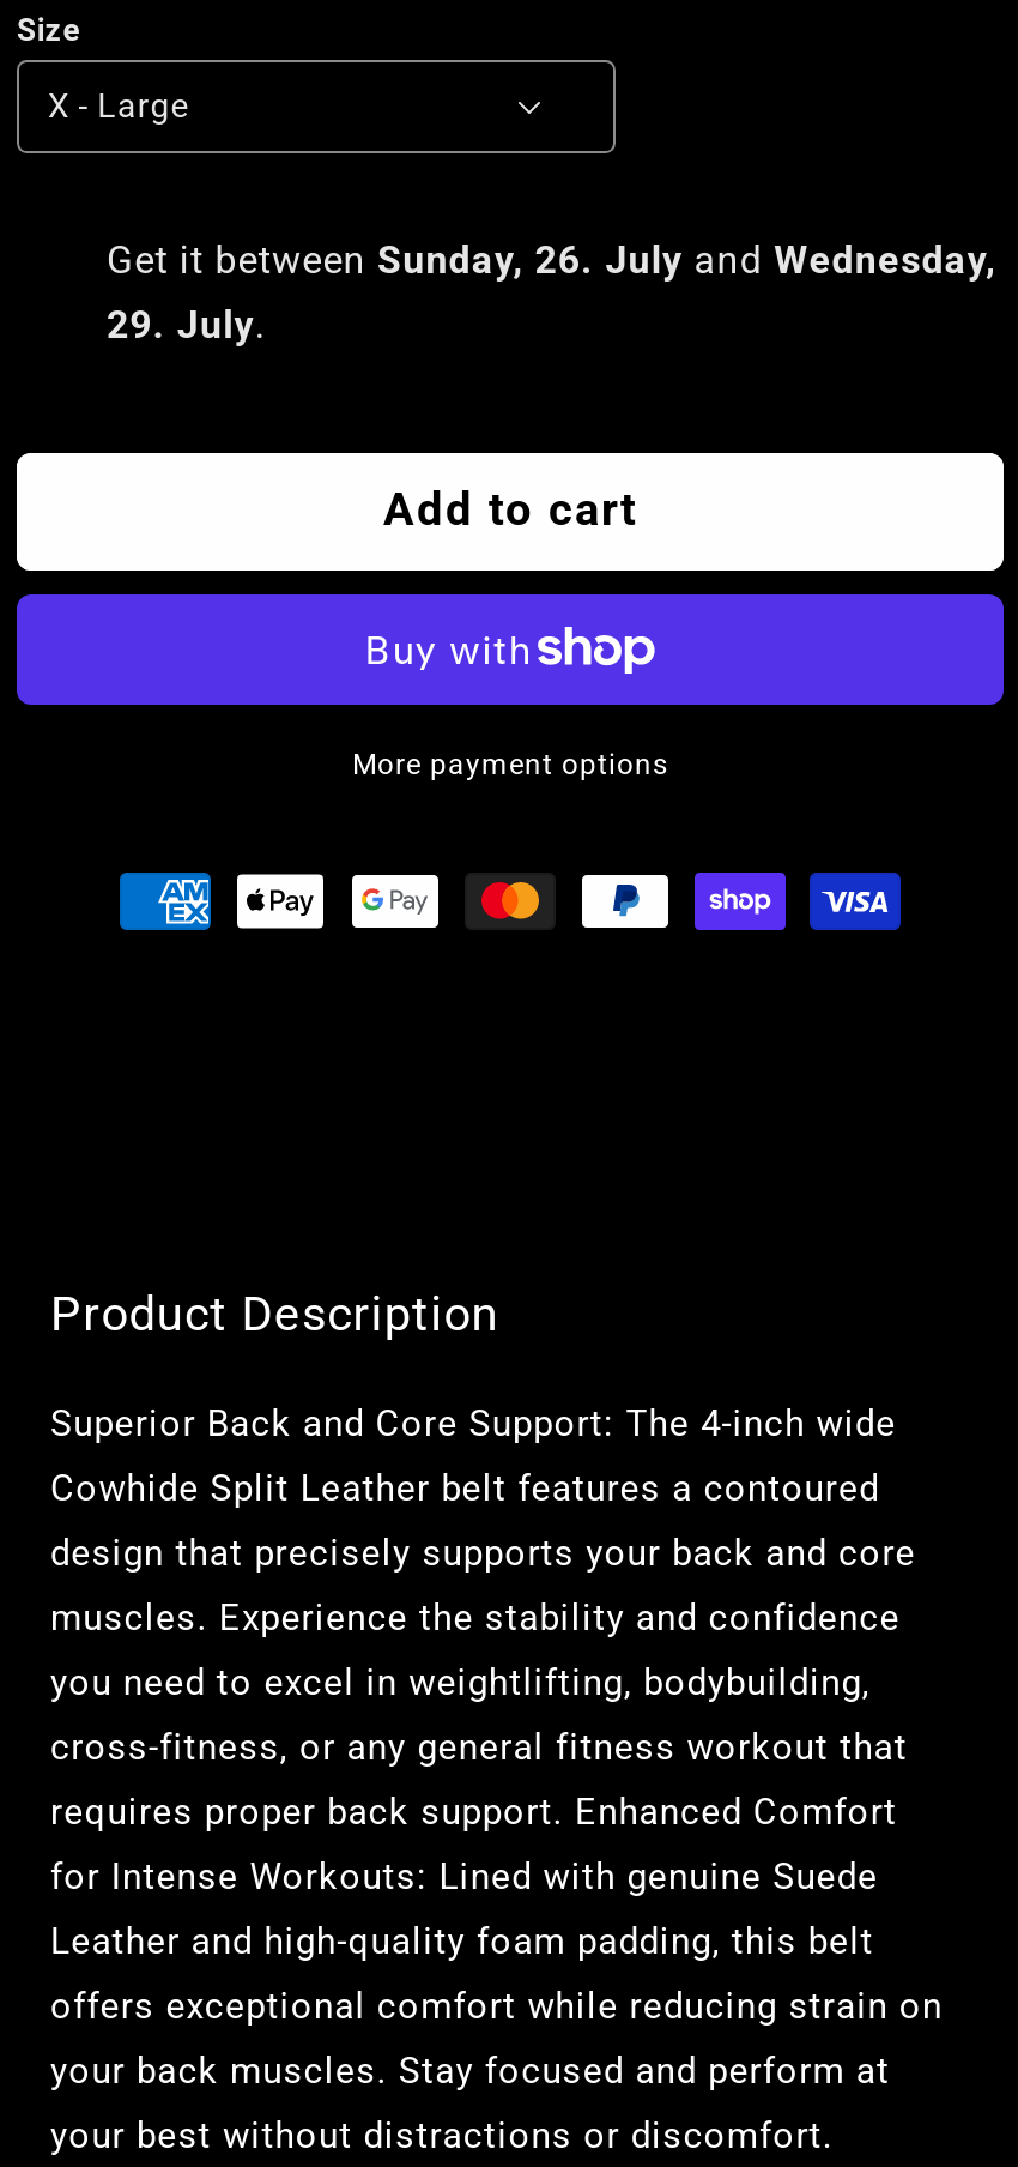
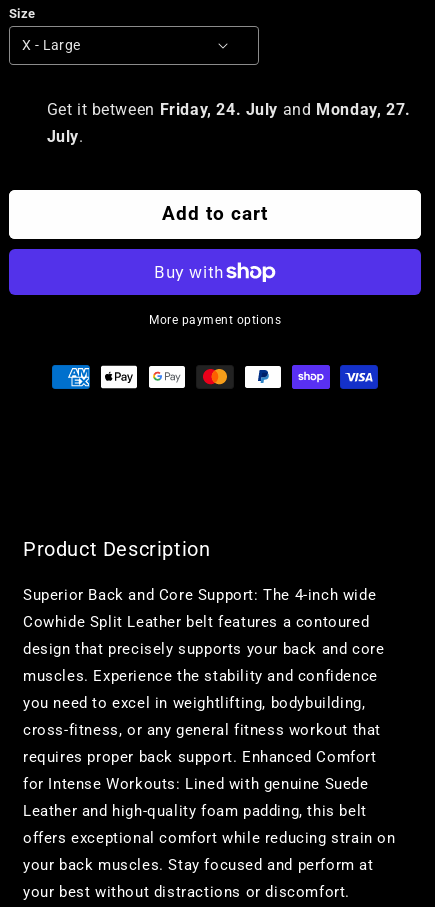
- Get it between Sunday, 26. July and Wednesday,
- 29. July.
+ Get it between Friday, 24. July and Monday, 27.
+ July.
